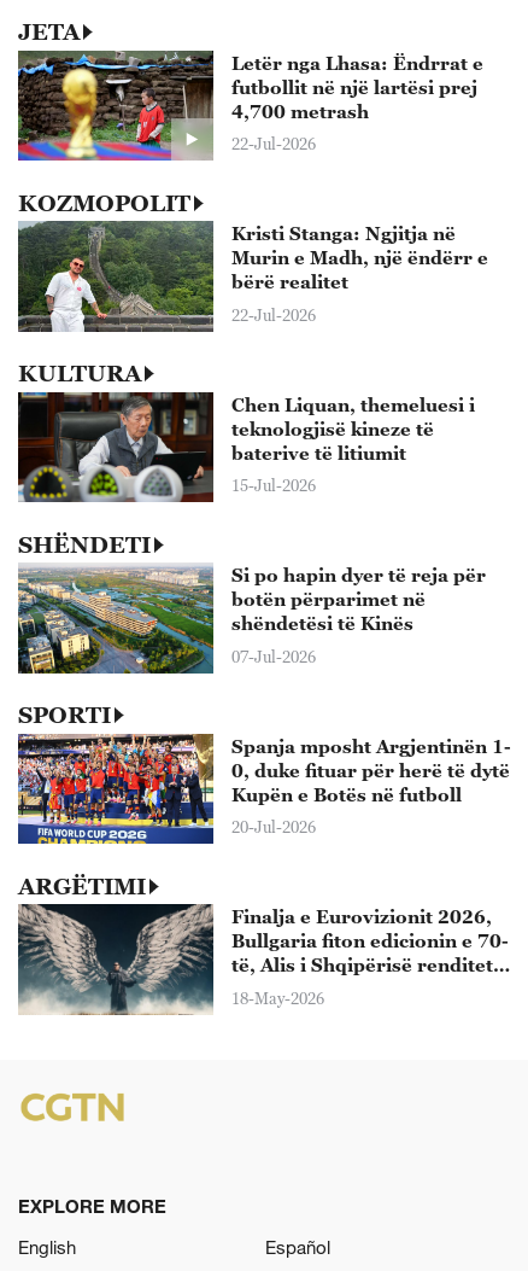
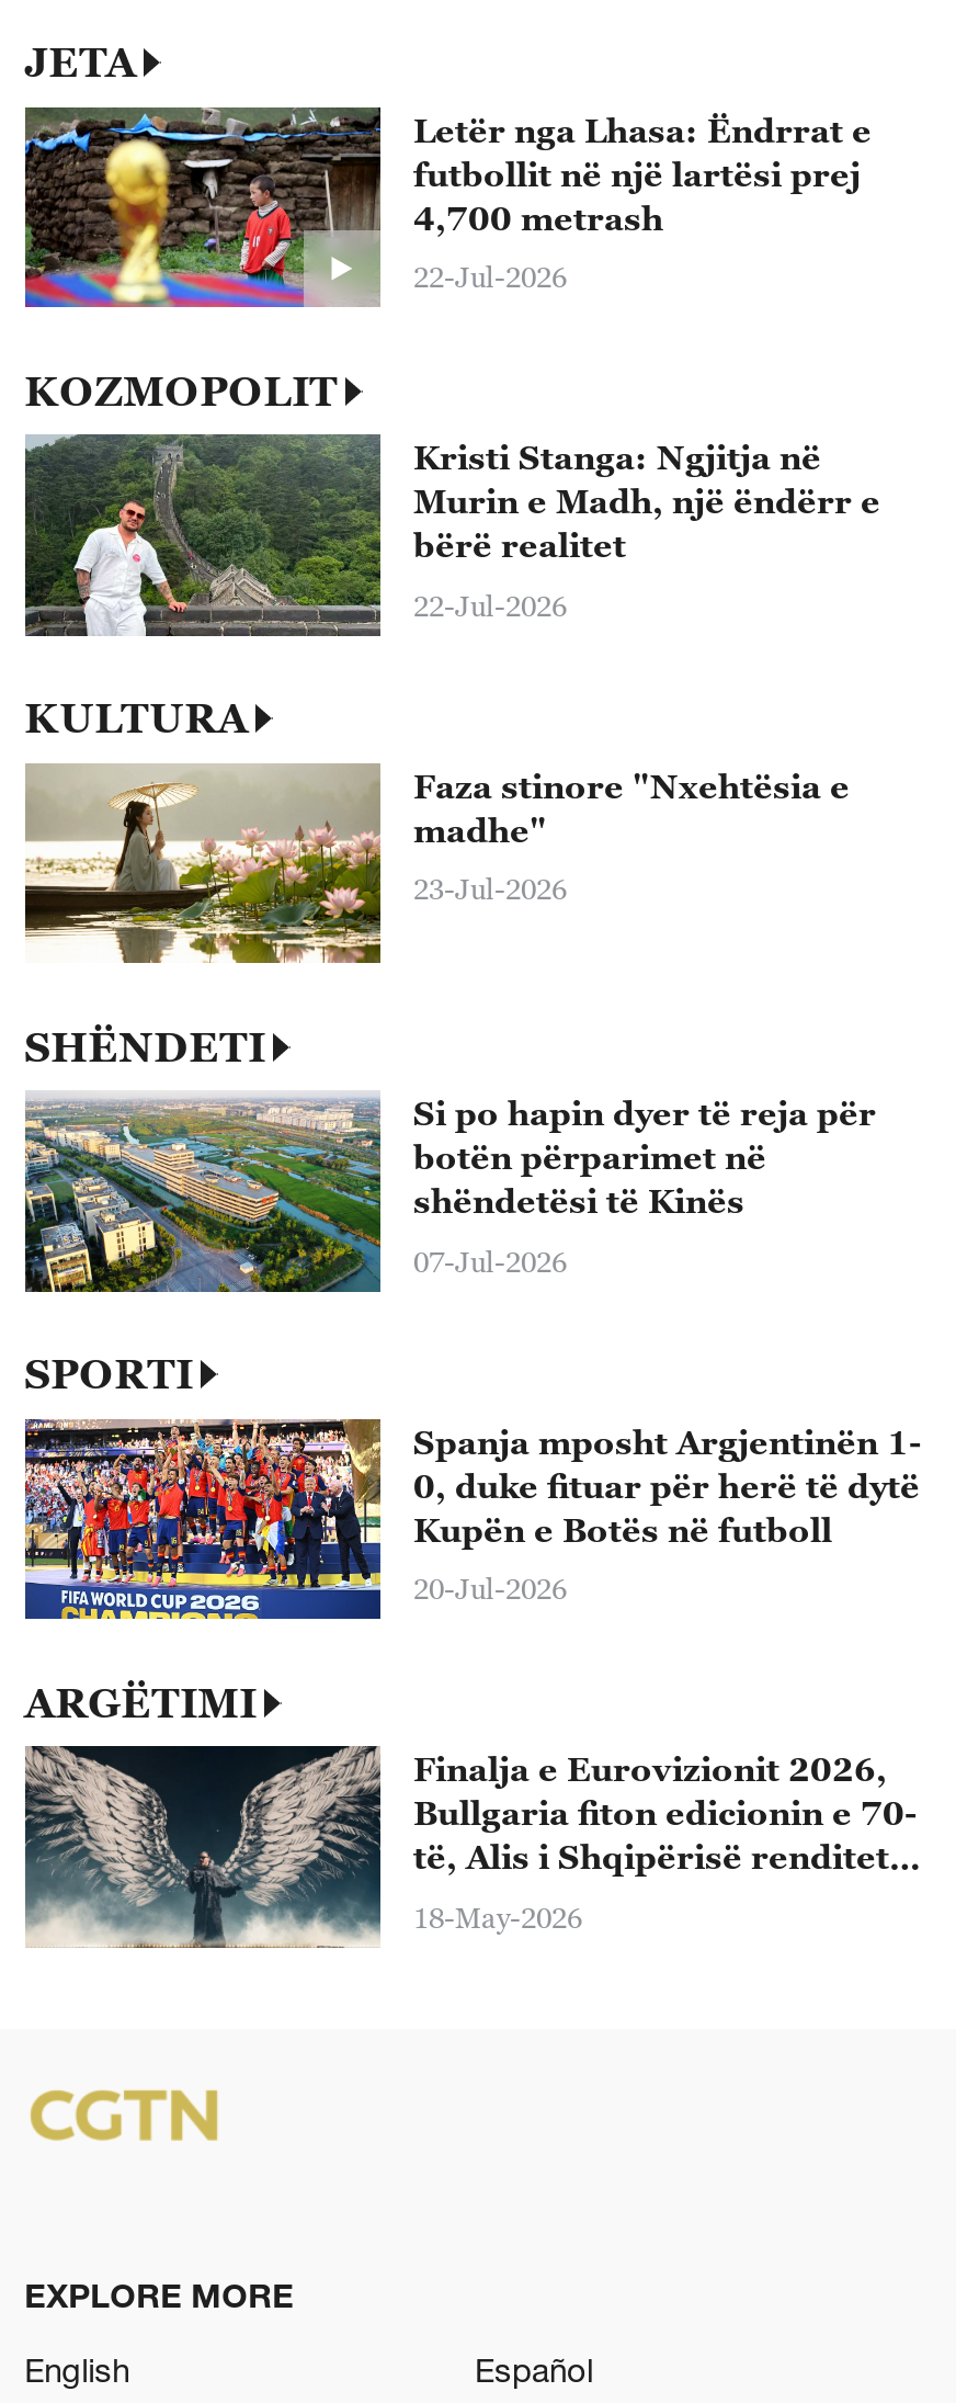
- [image]
- Chen Liquan, themeluesi i
- teknologjisë kineze të
- baterive të litiumit
+ [image]
+ Faza stinore "Nxehtësia e
+ madhe"

- 15-Jul-2026
+ 23-Jul-2026
